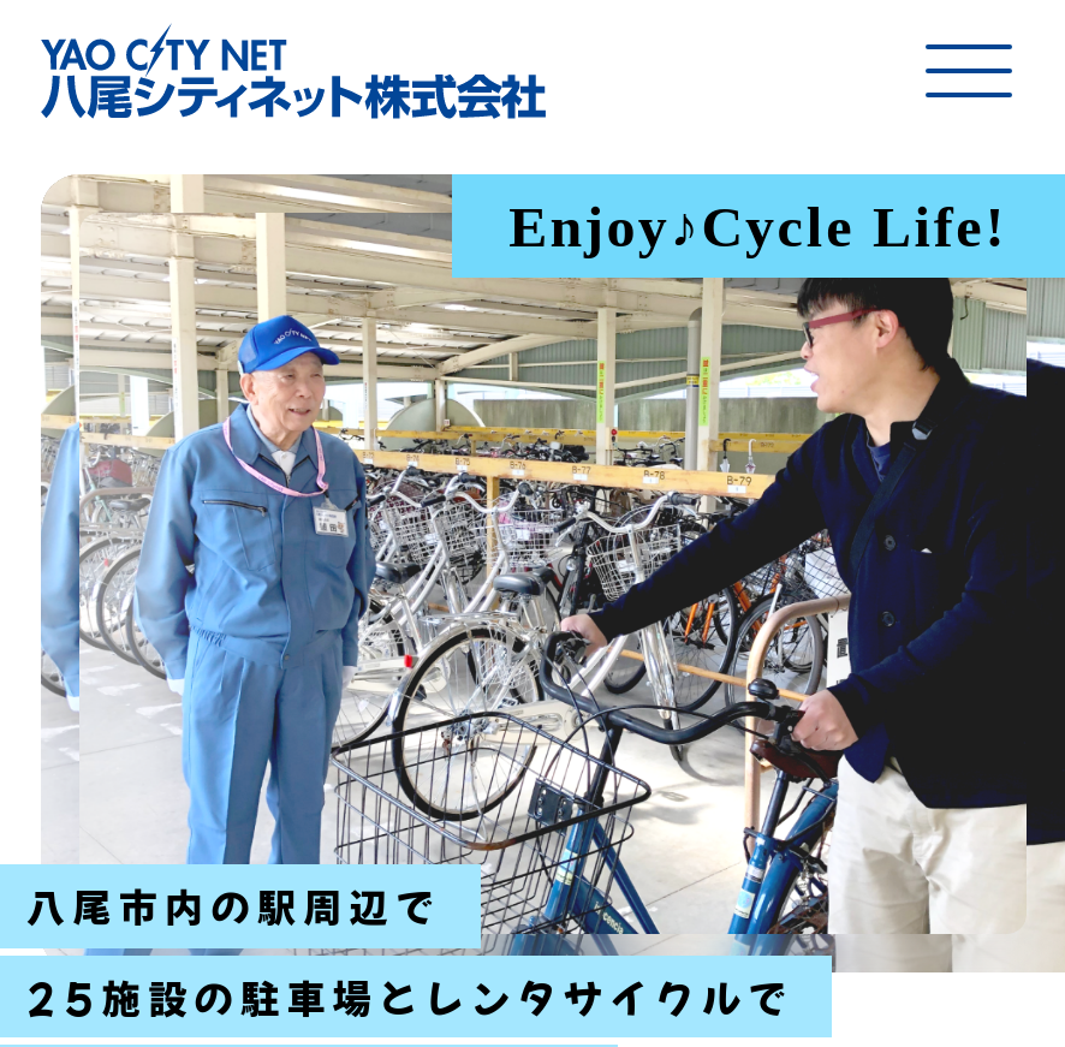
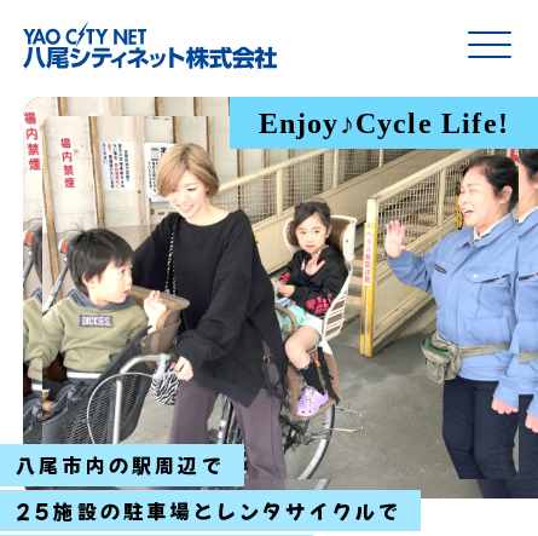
- [image]
+ [image]
